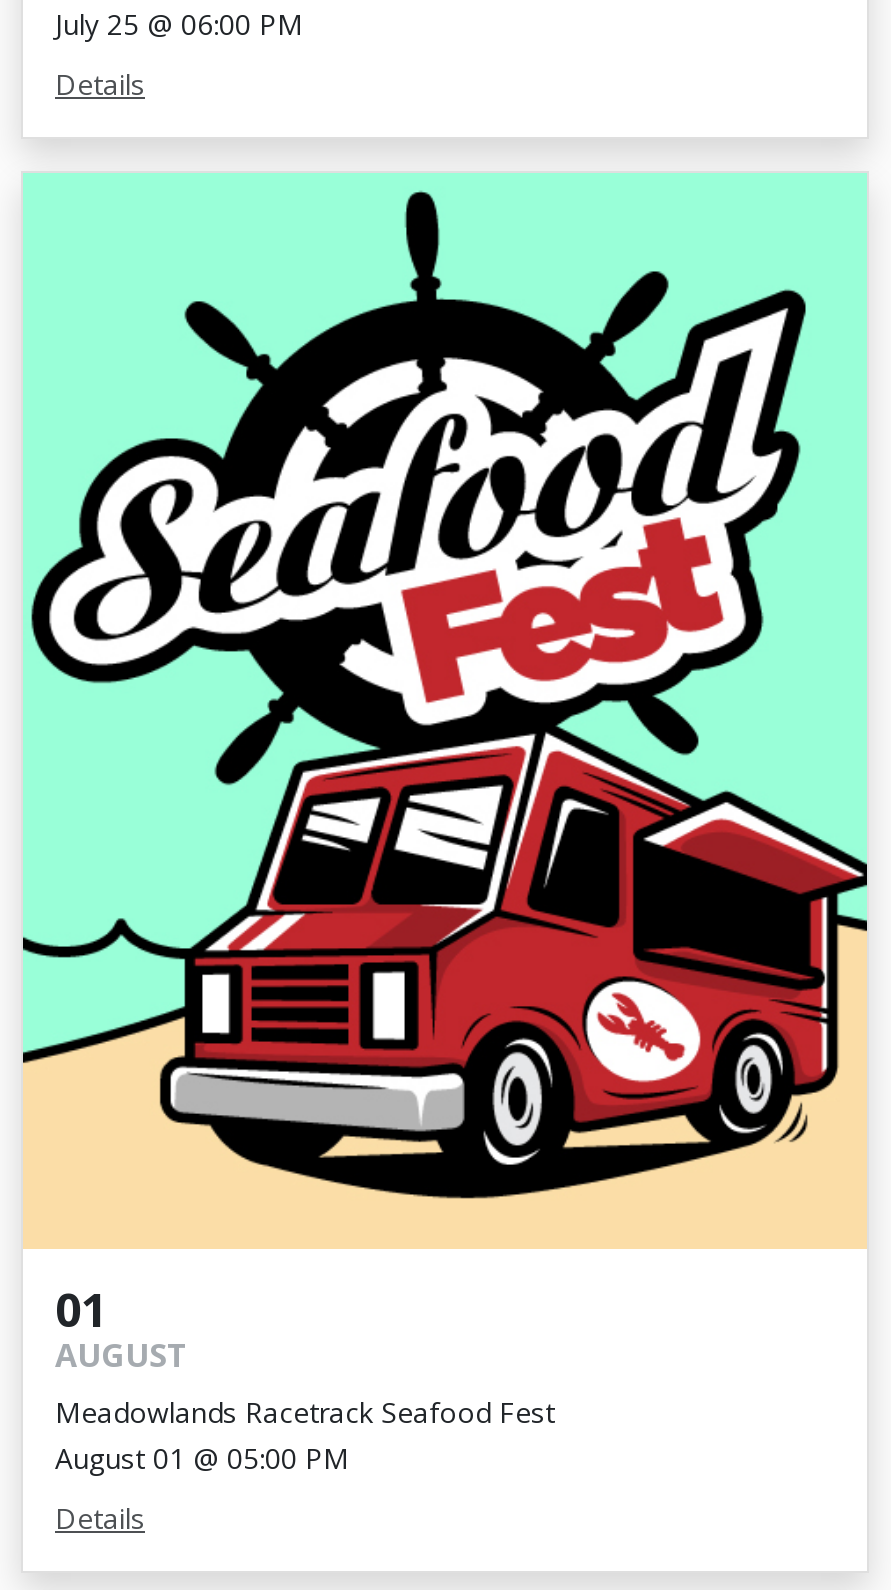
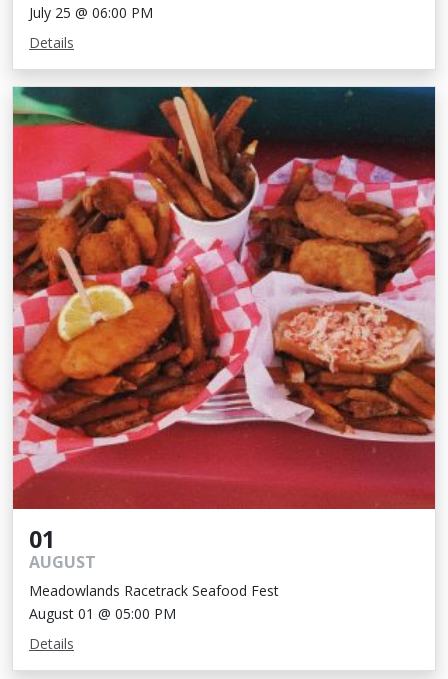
- [image]
+ [image]
